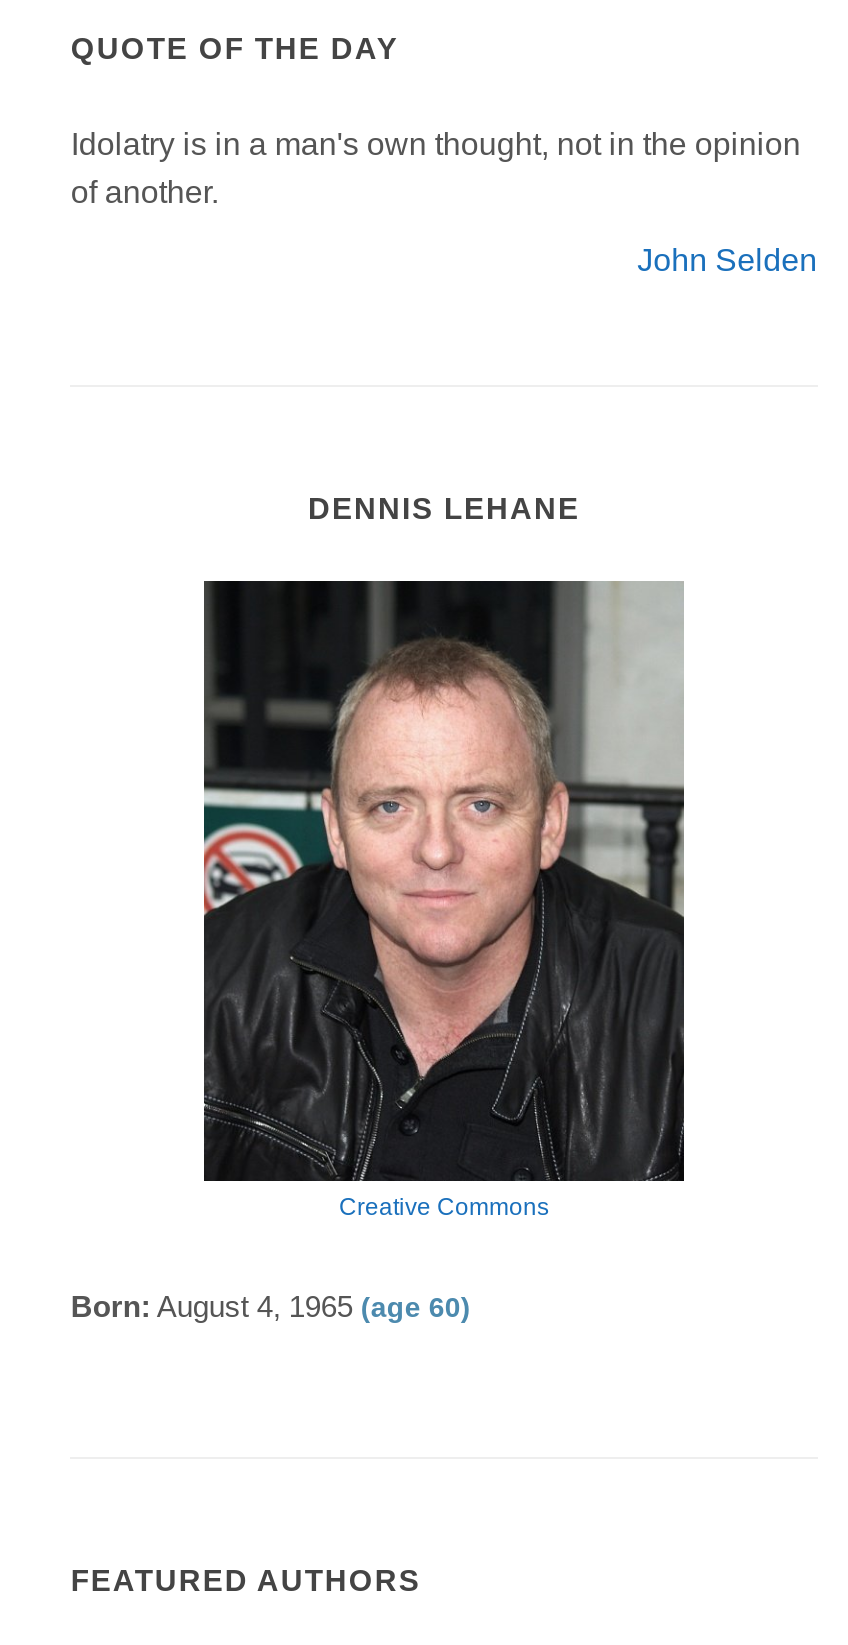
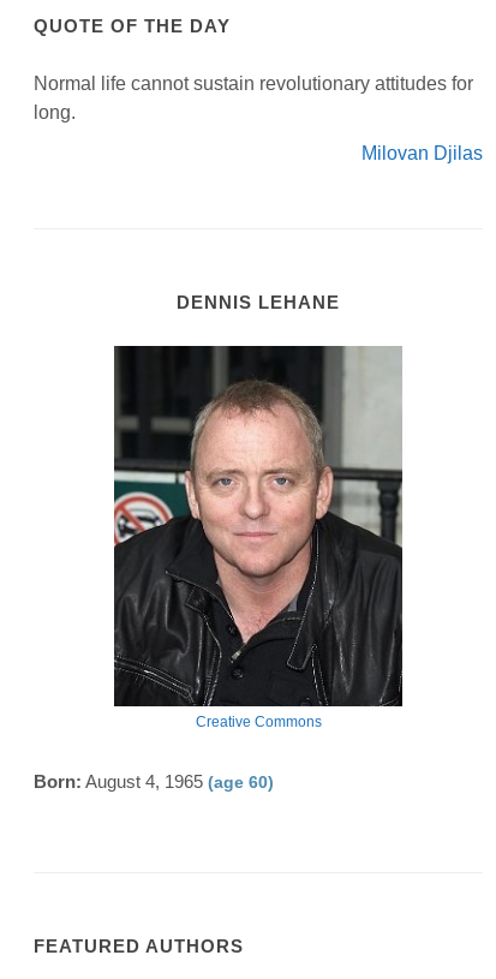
- Idolatry is in a man's own thought, not in the opinion
- of another.
+ Normal life cannot sustain revolutionary attitudes for
+ long.

- John Selden
+ Milovan Djilas
